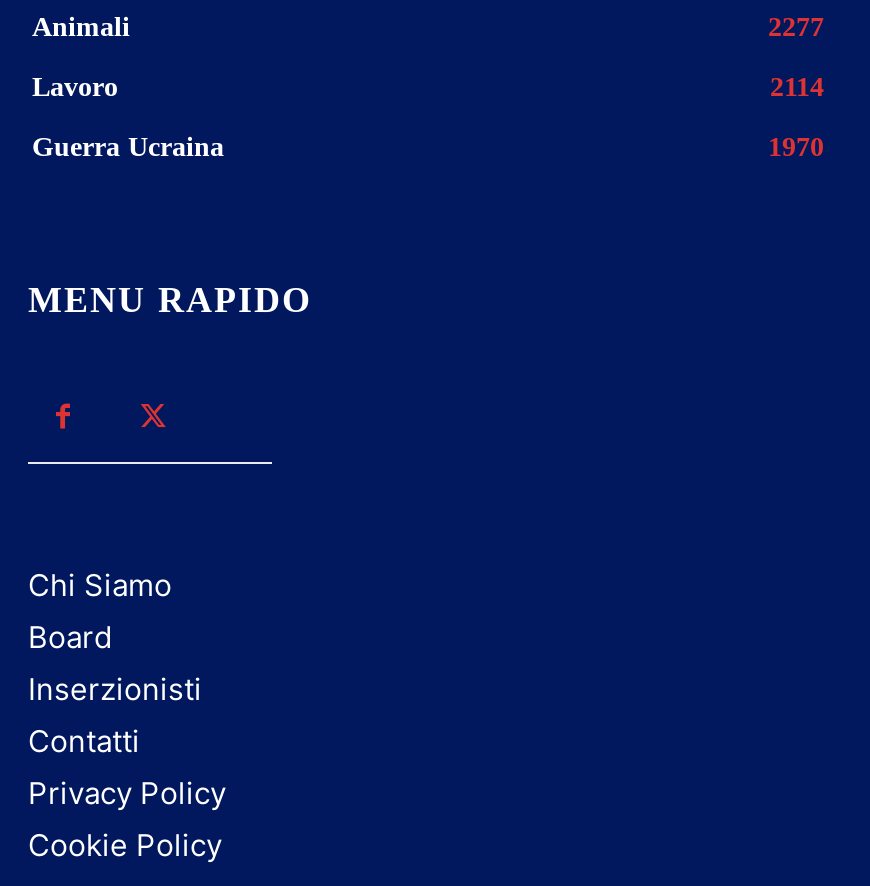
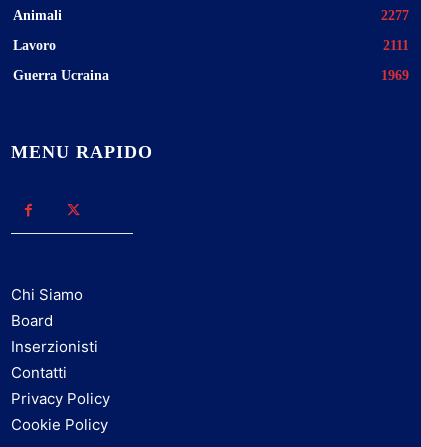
- 2114
+ 2111

- 1970
+ 1969
